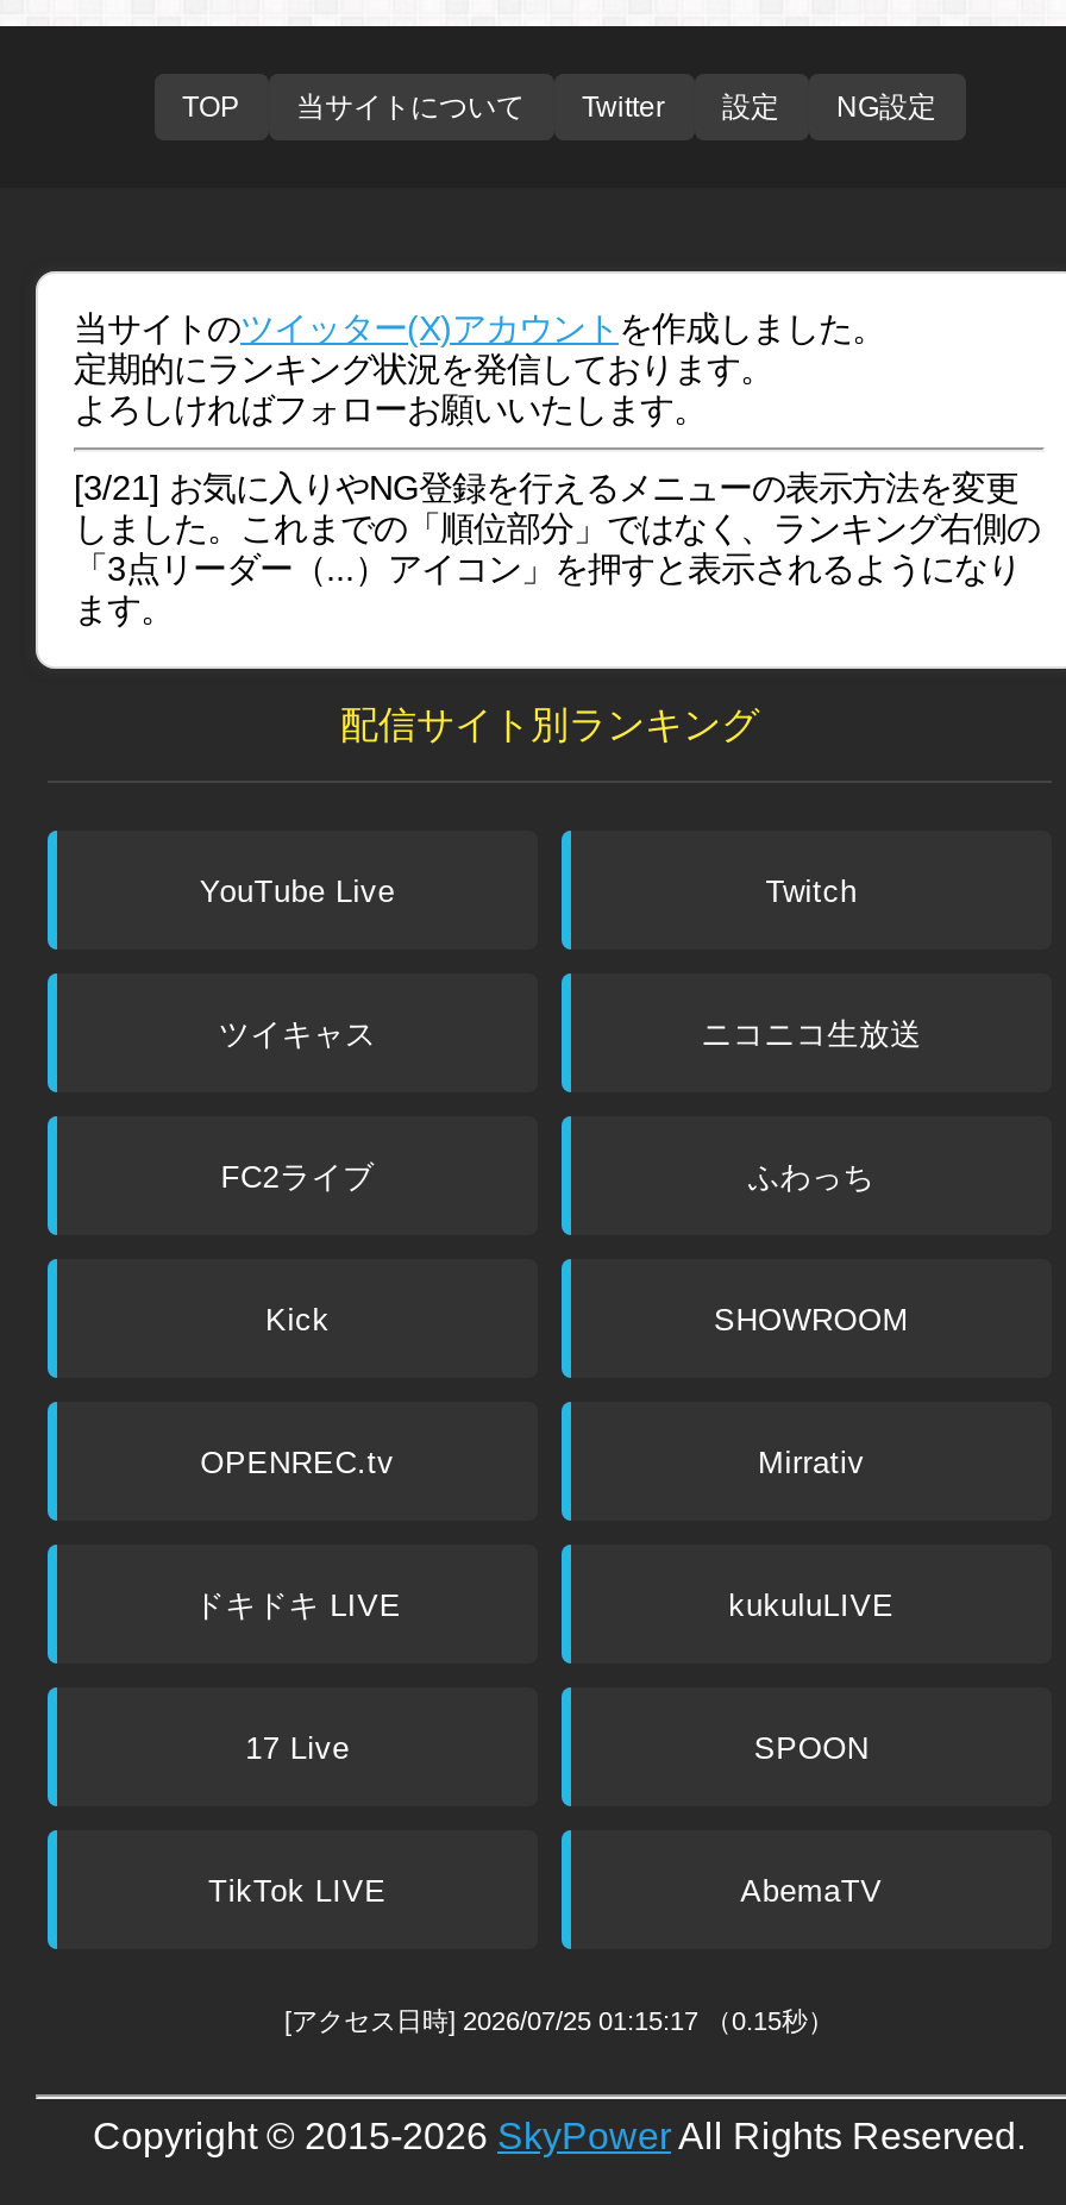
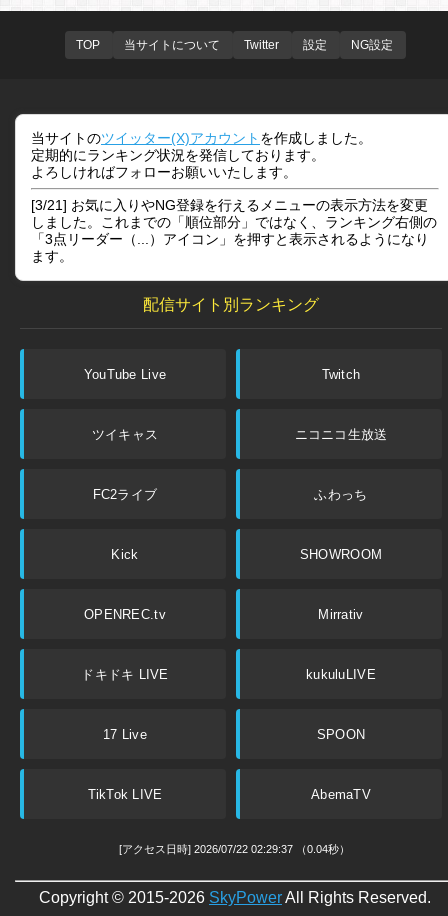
- [アクセス日時] 2026/07/25 01:15:17（0.15秒）
+ [アクセス日時] 2026/07/22 02:29:37（0.04秒）
